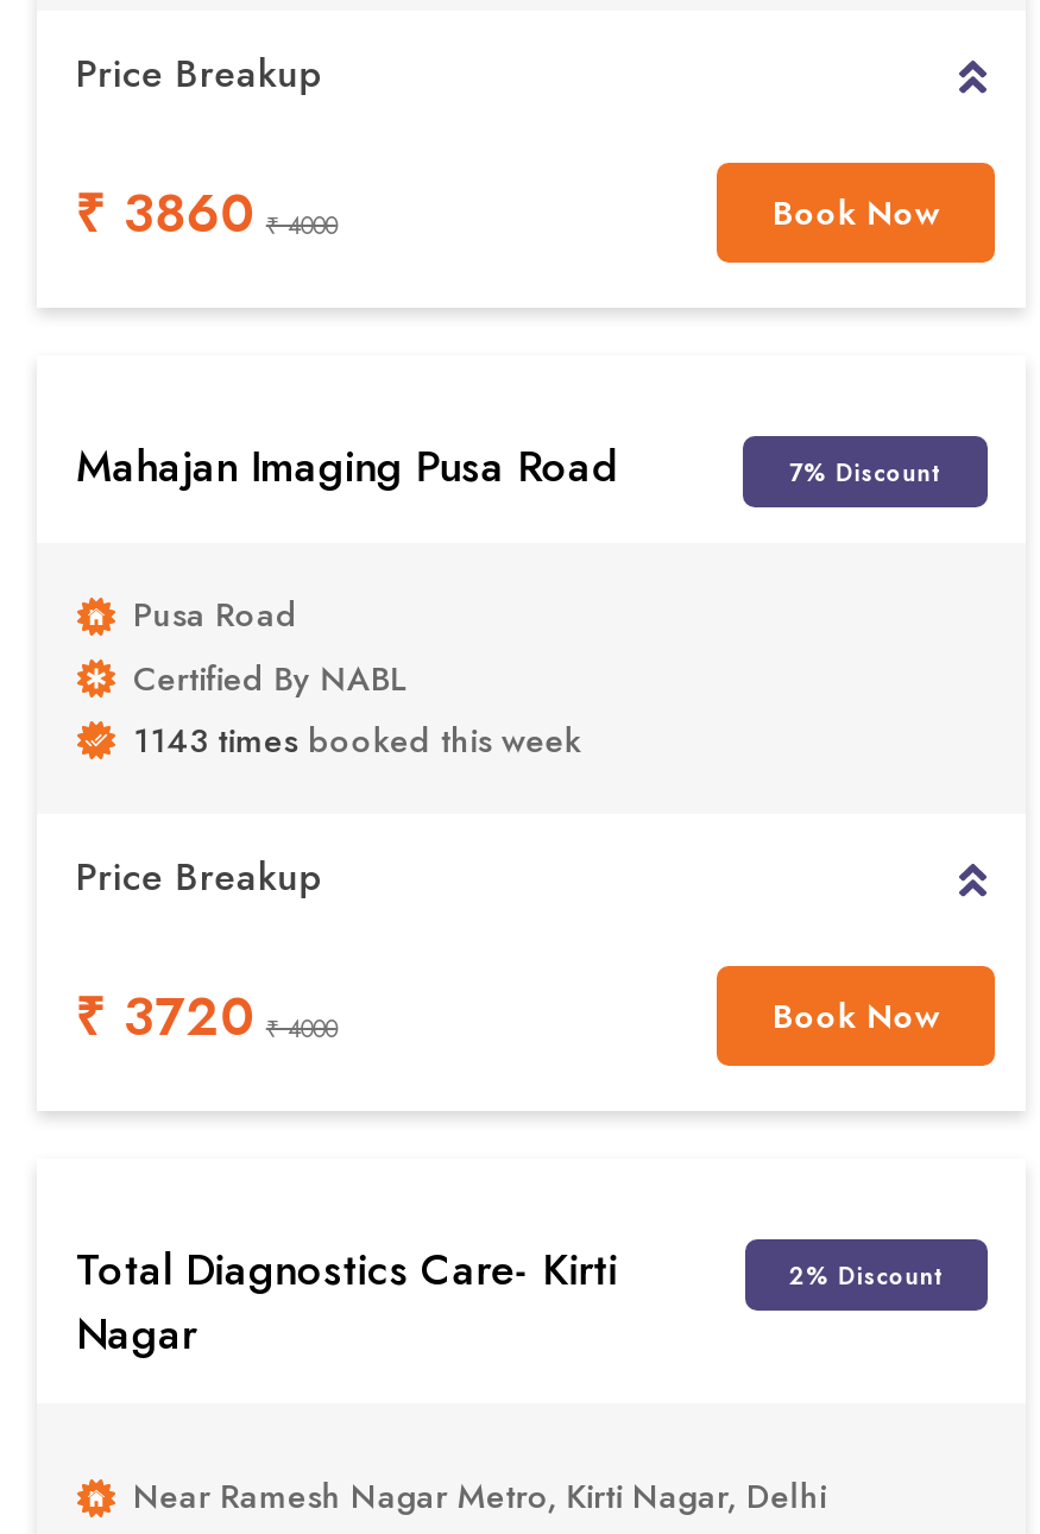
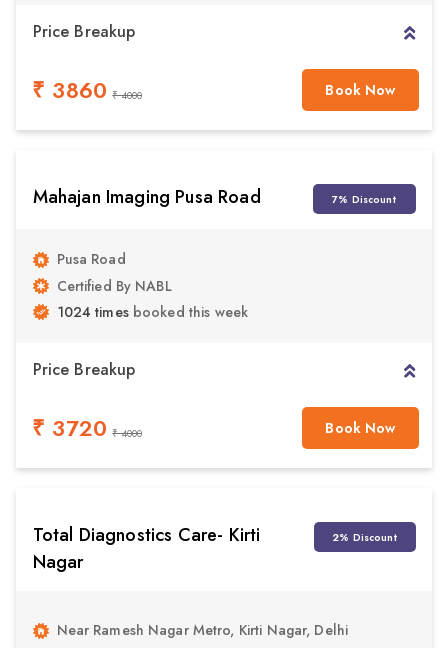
- 1143 times booked this week
+ 1024 times booked this week
